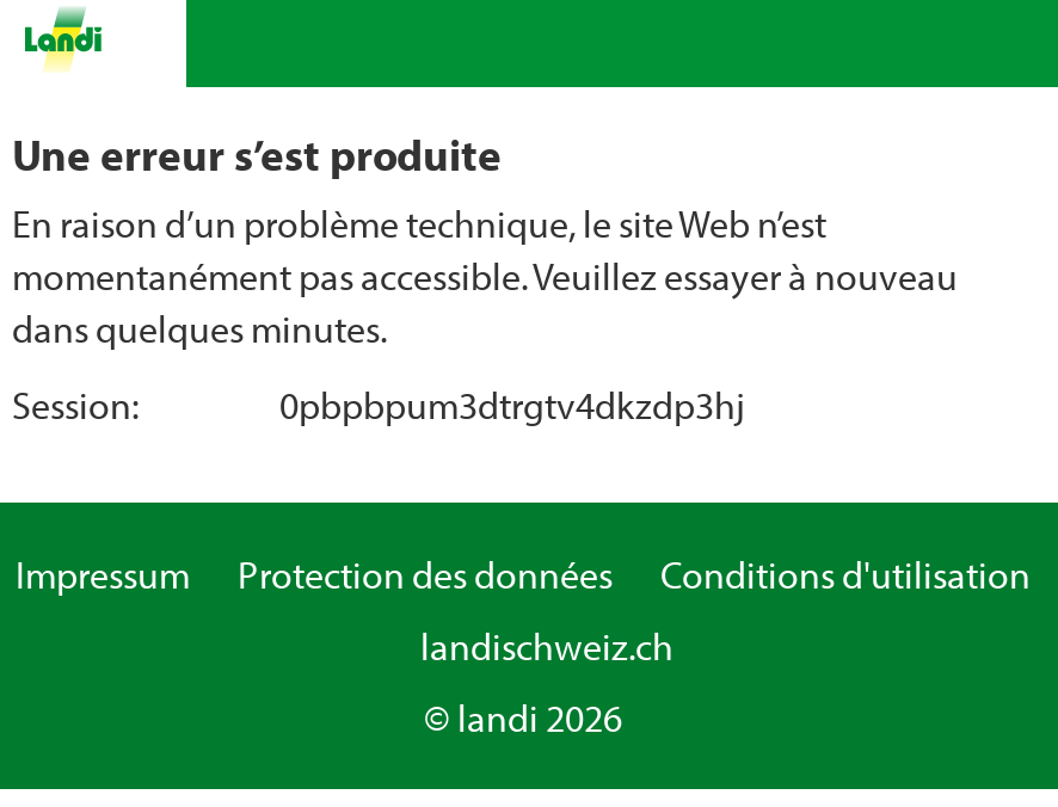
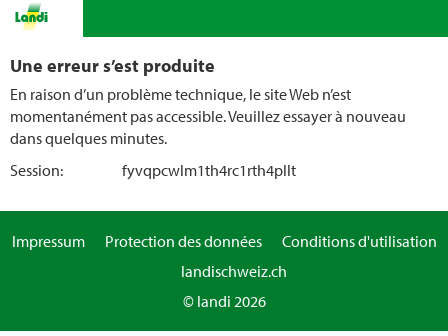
- 0pbpbpum3dtrgtv4dkzdp3hj
+ fyvqpcwlm1th4rc1rth4pllt
